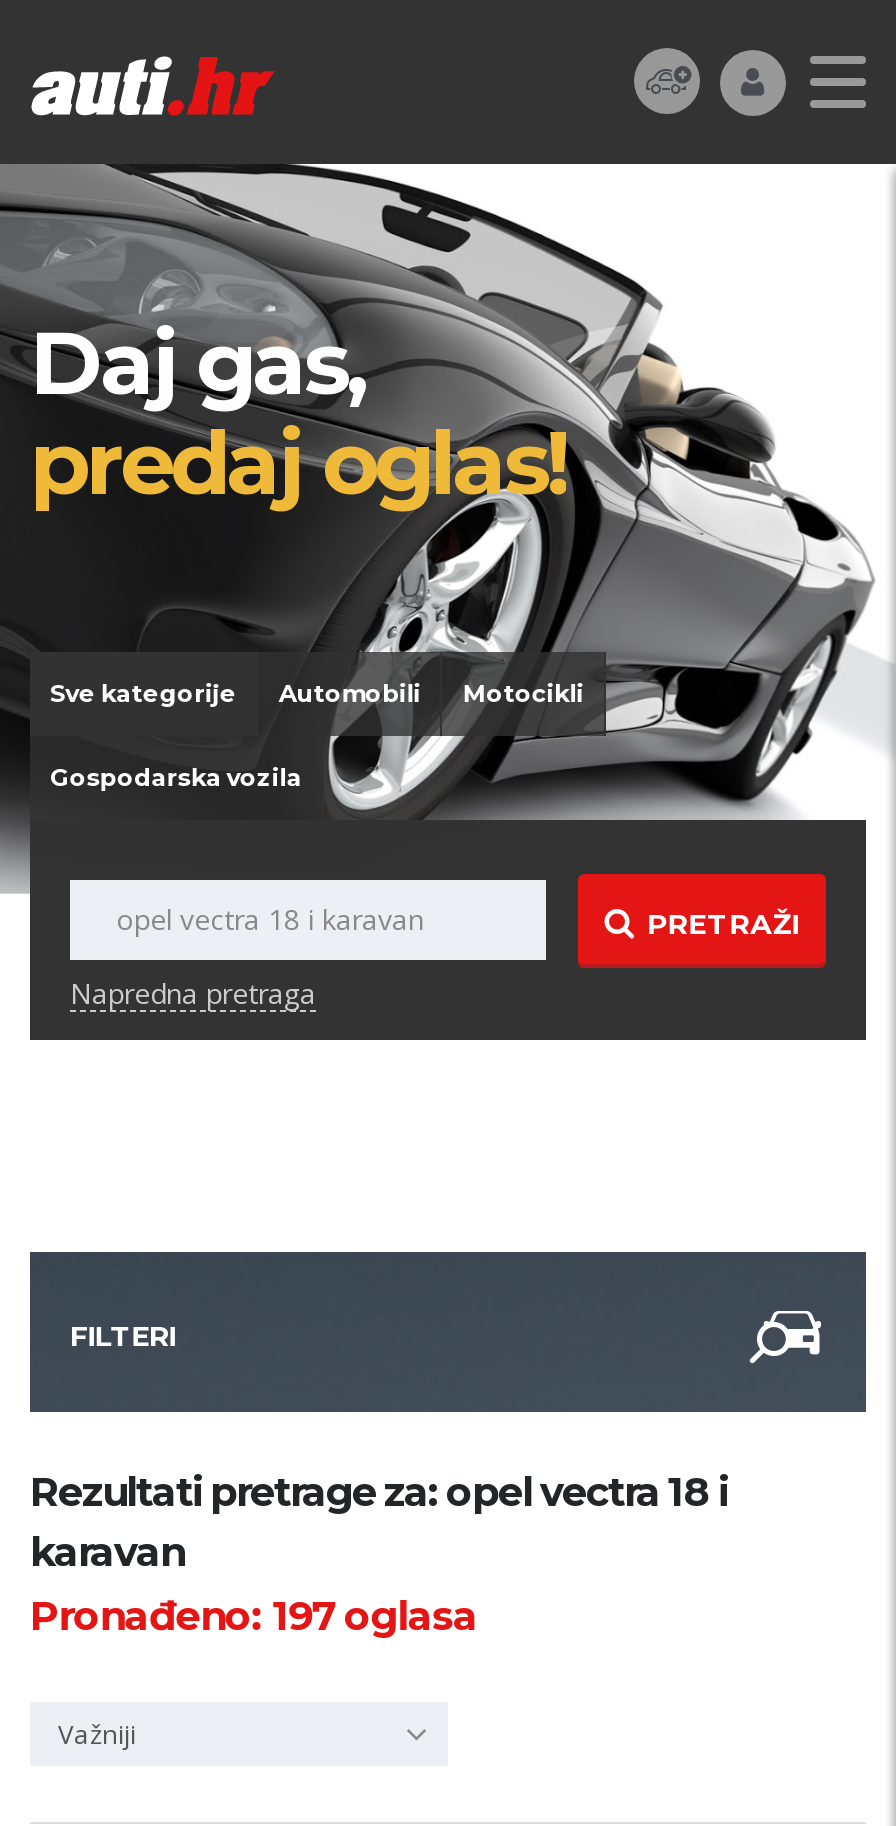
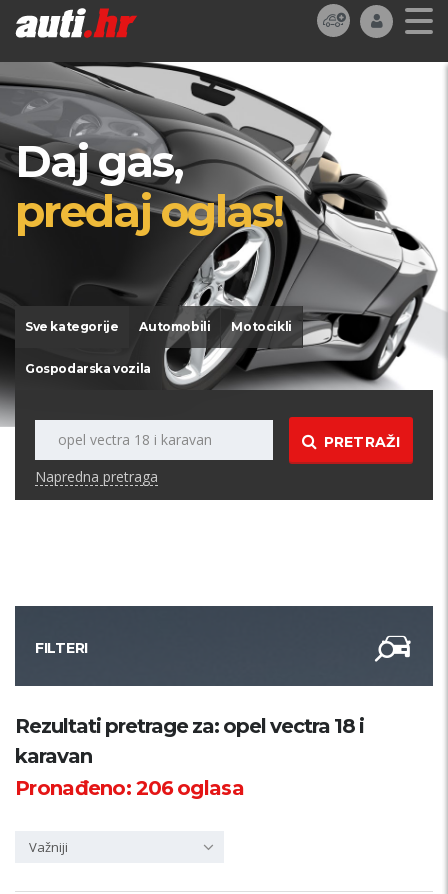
- Pronađeno: 197 oglasa
+ Pronađeno: 206 oglasa
